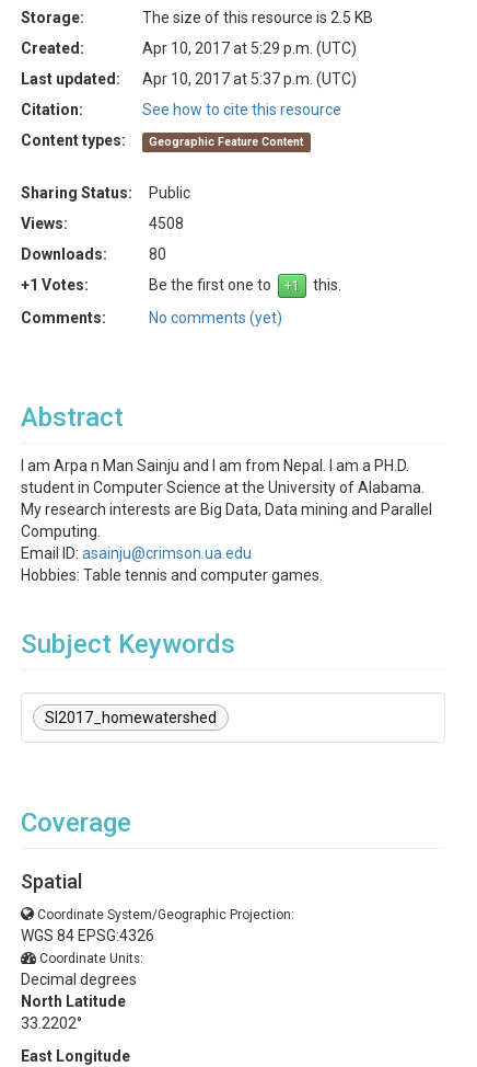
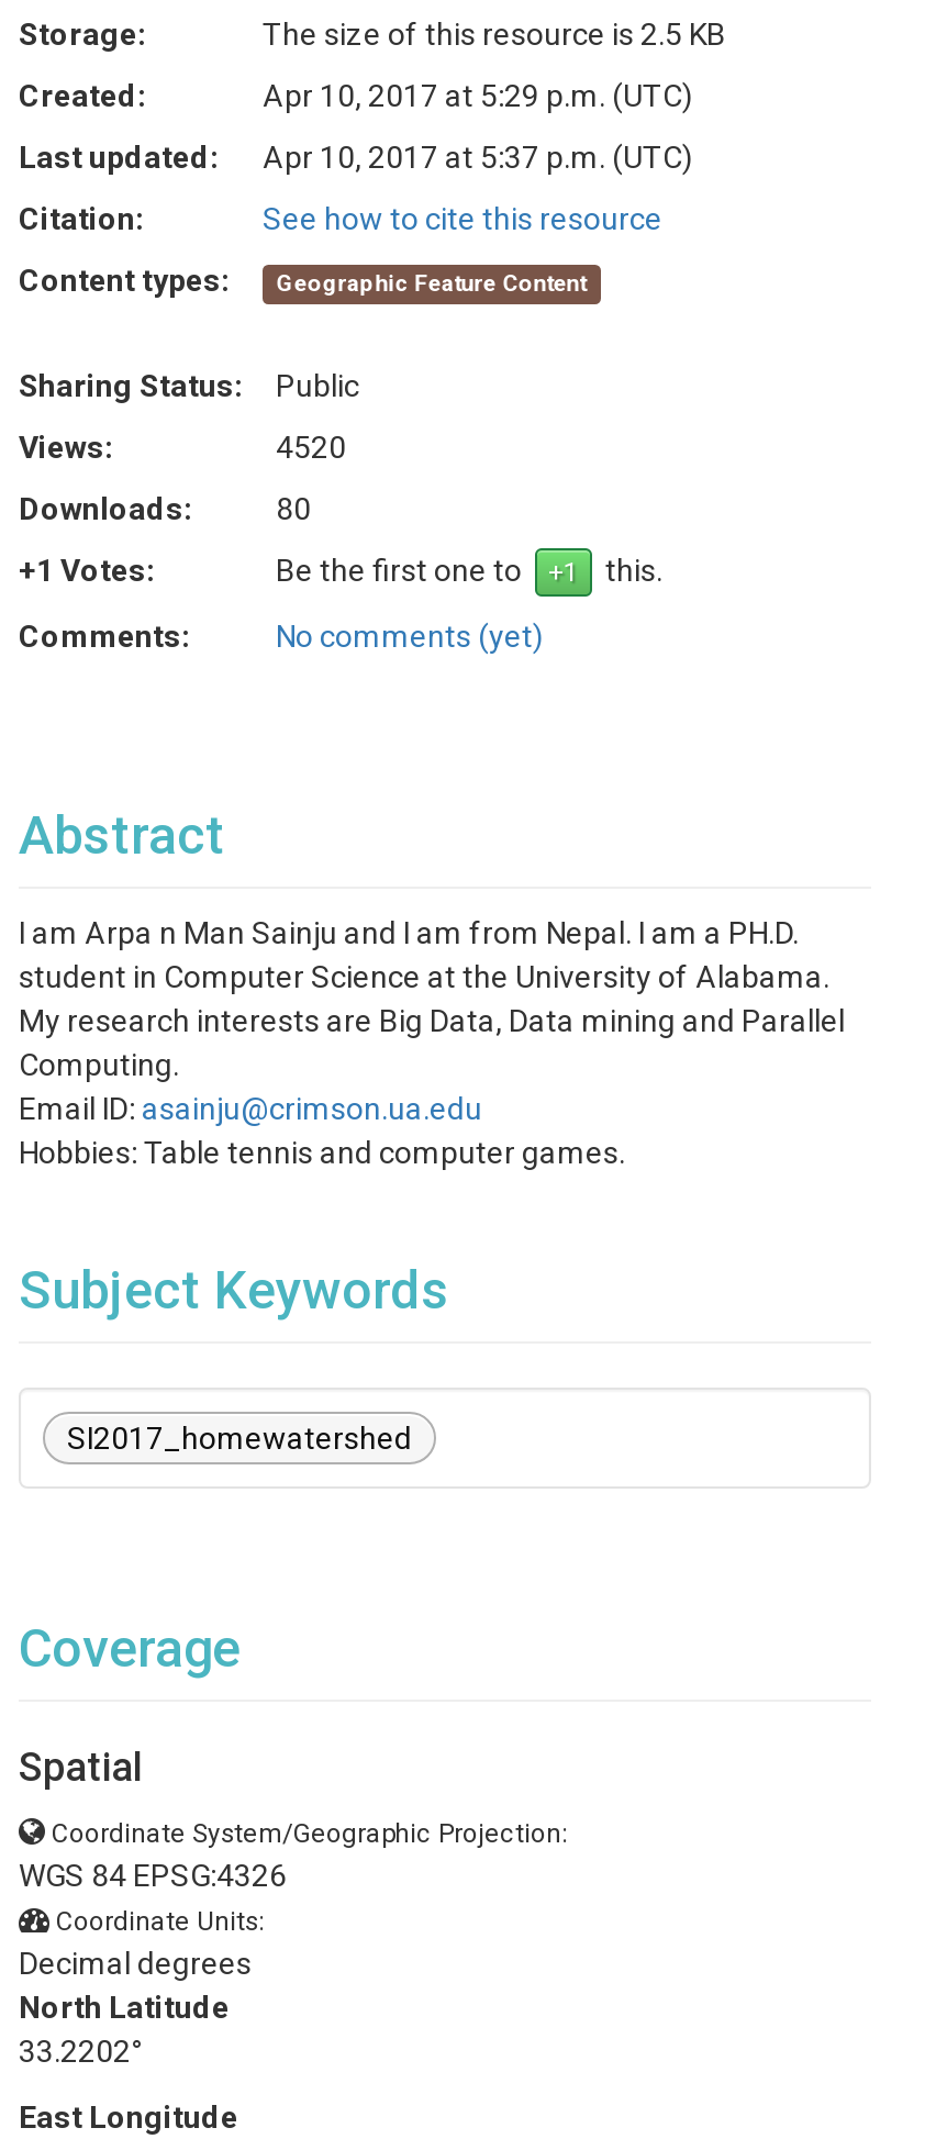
- 4508
+ 4520
